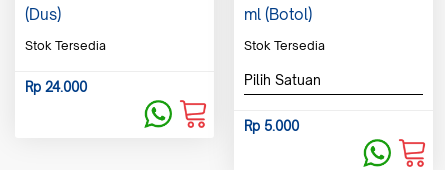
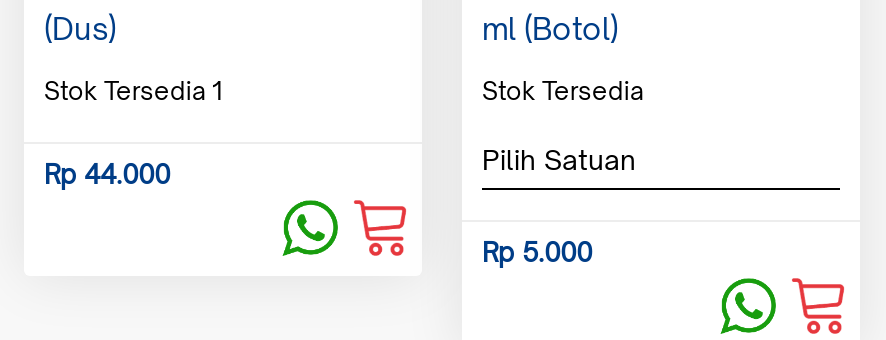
- Stok Tersedia
+ Stok Tersedia 1

- Rp 24.000
+ Rp 44.000
